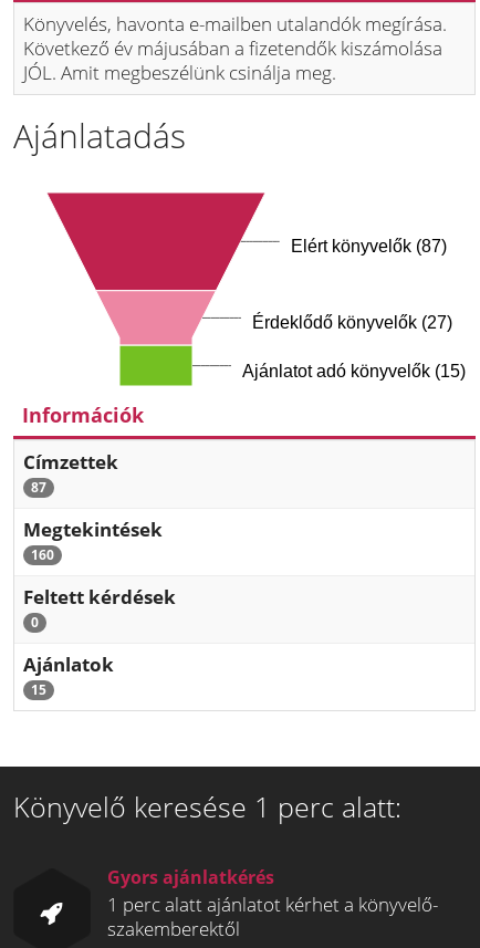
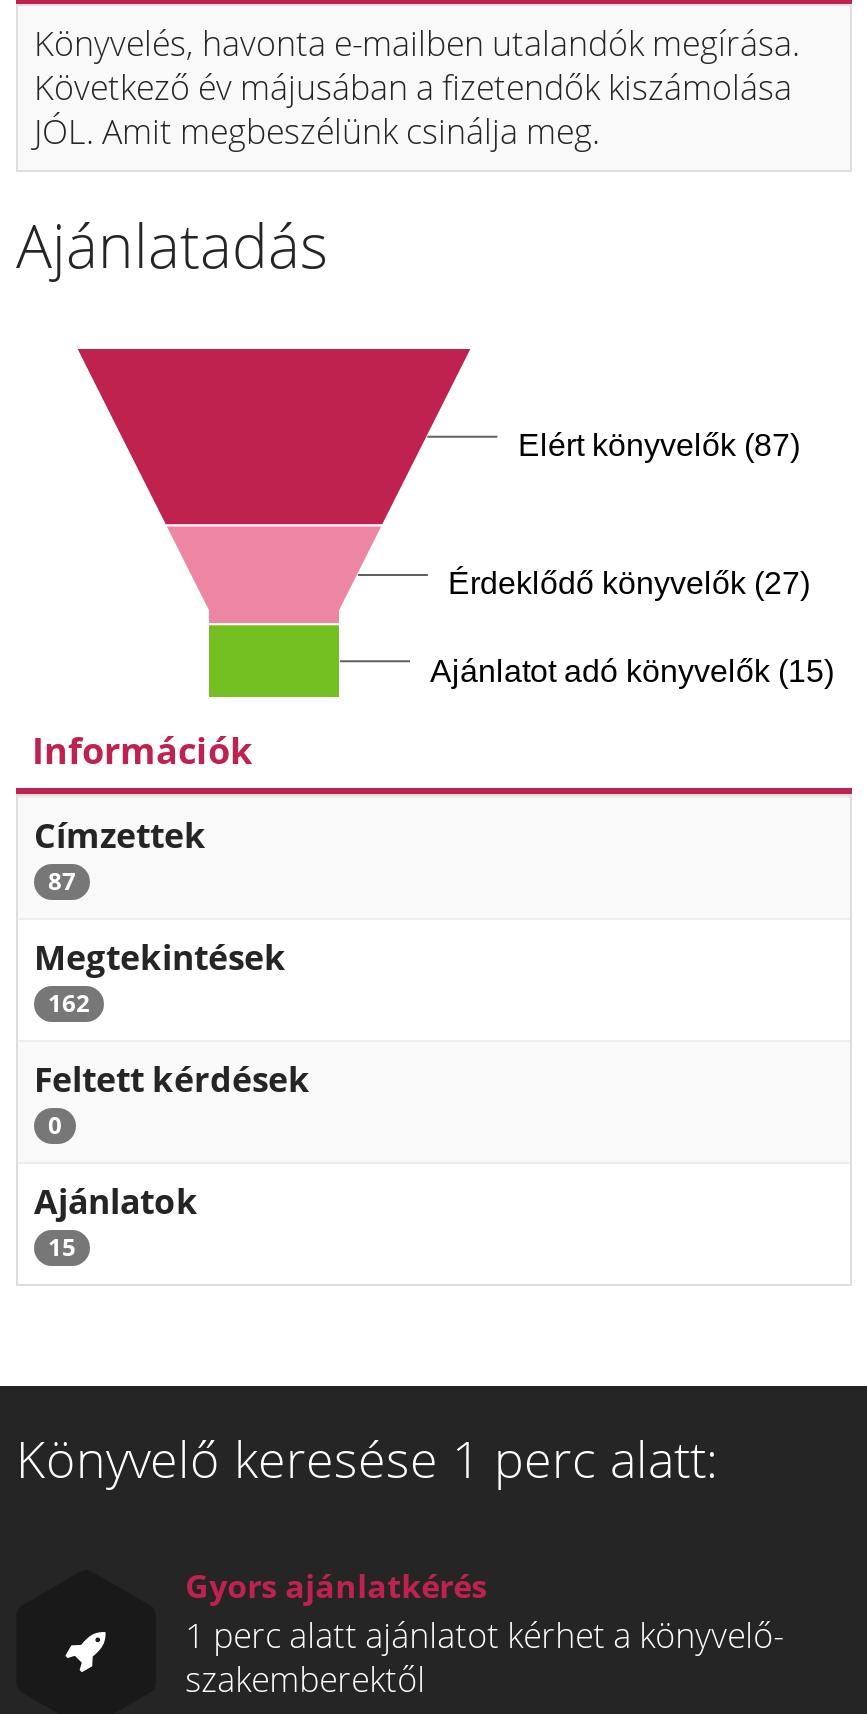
- 160
+ 162
